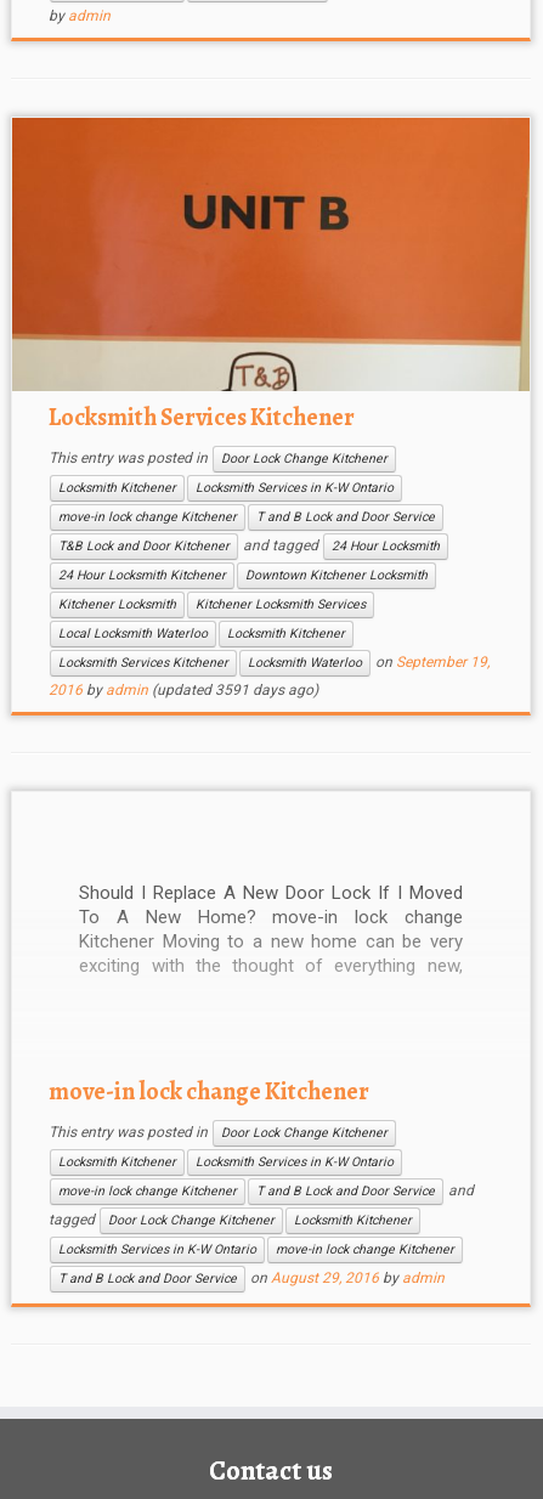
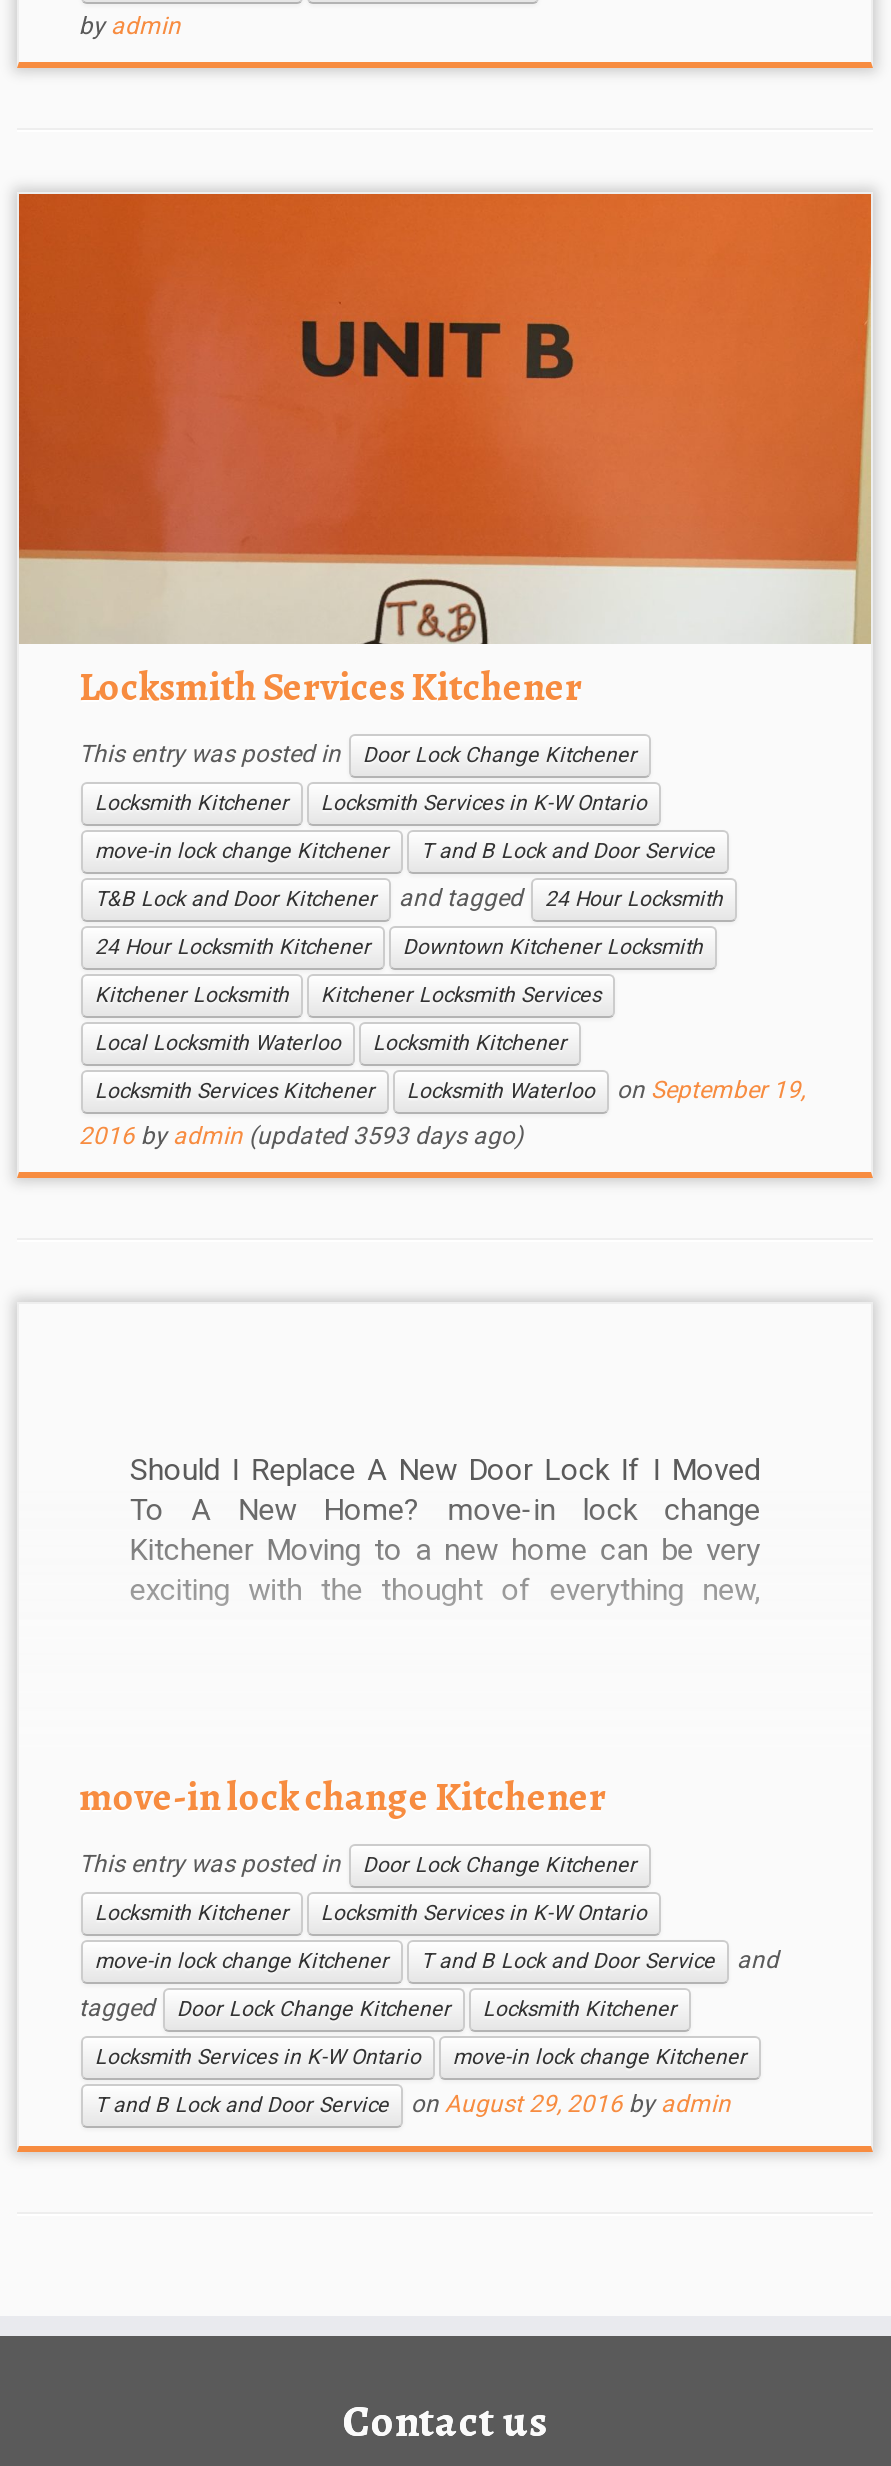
- 2016 by admin (updated 3591 days ago)
+ 2016 by admin (updated 3593 days ago)
